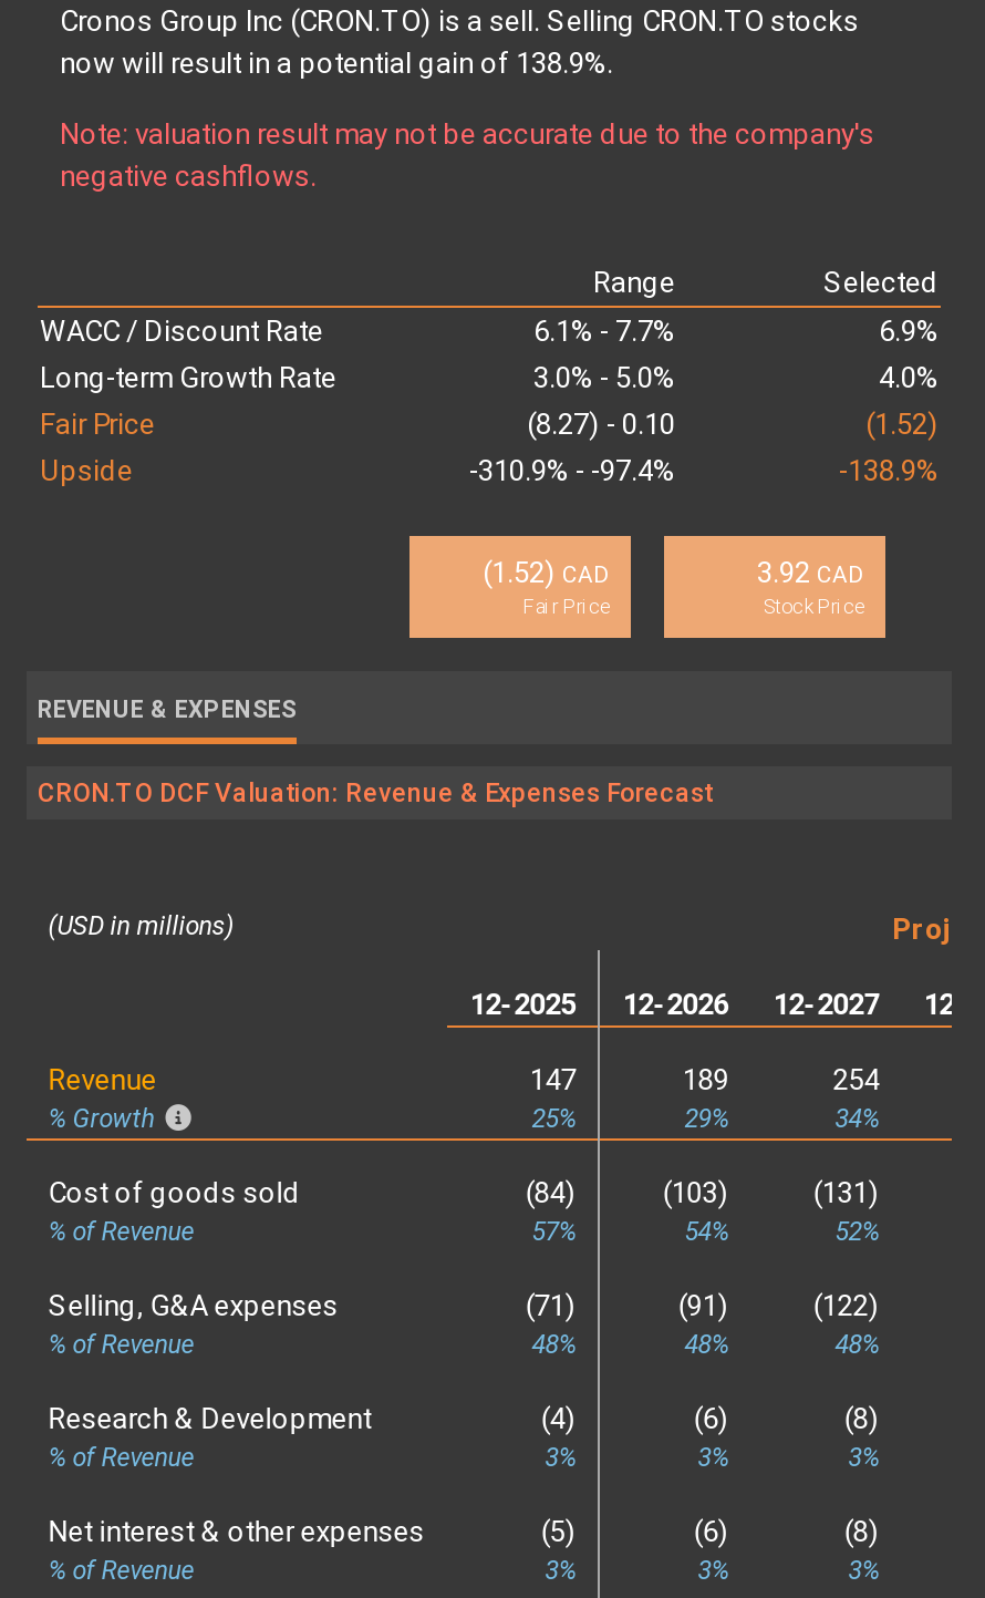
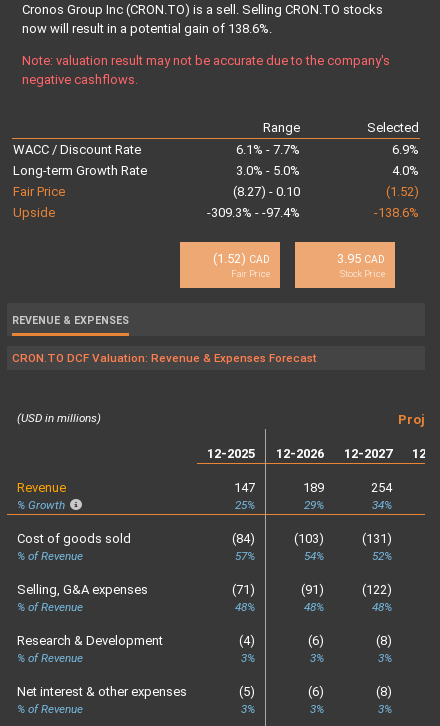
- now will result in a potential gain of 138.9%.
+ now will result in a potential gain of 138.6%.

- -310.9% - -97.4%
+ -309.3% - -97.4%

- -138.9%
+ -138.6%

- 3.92 CAD
+ 3.95 CAD
